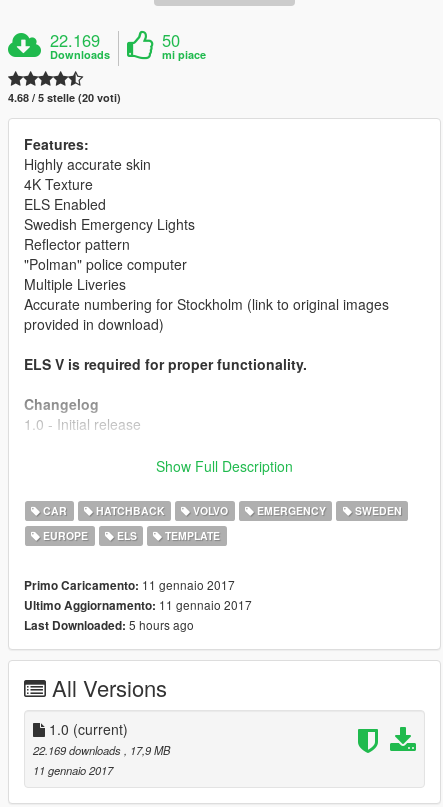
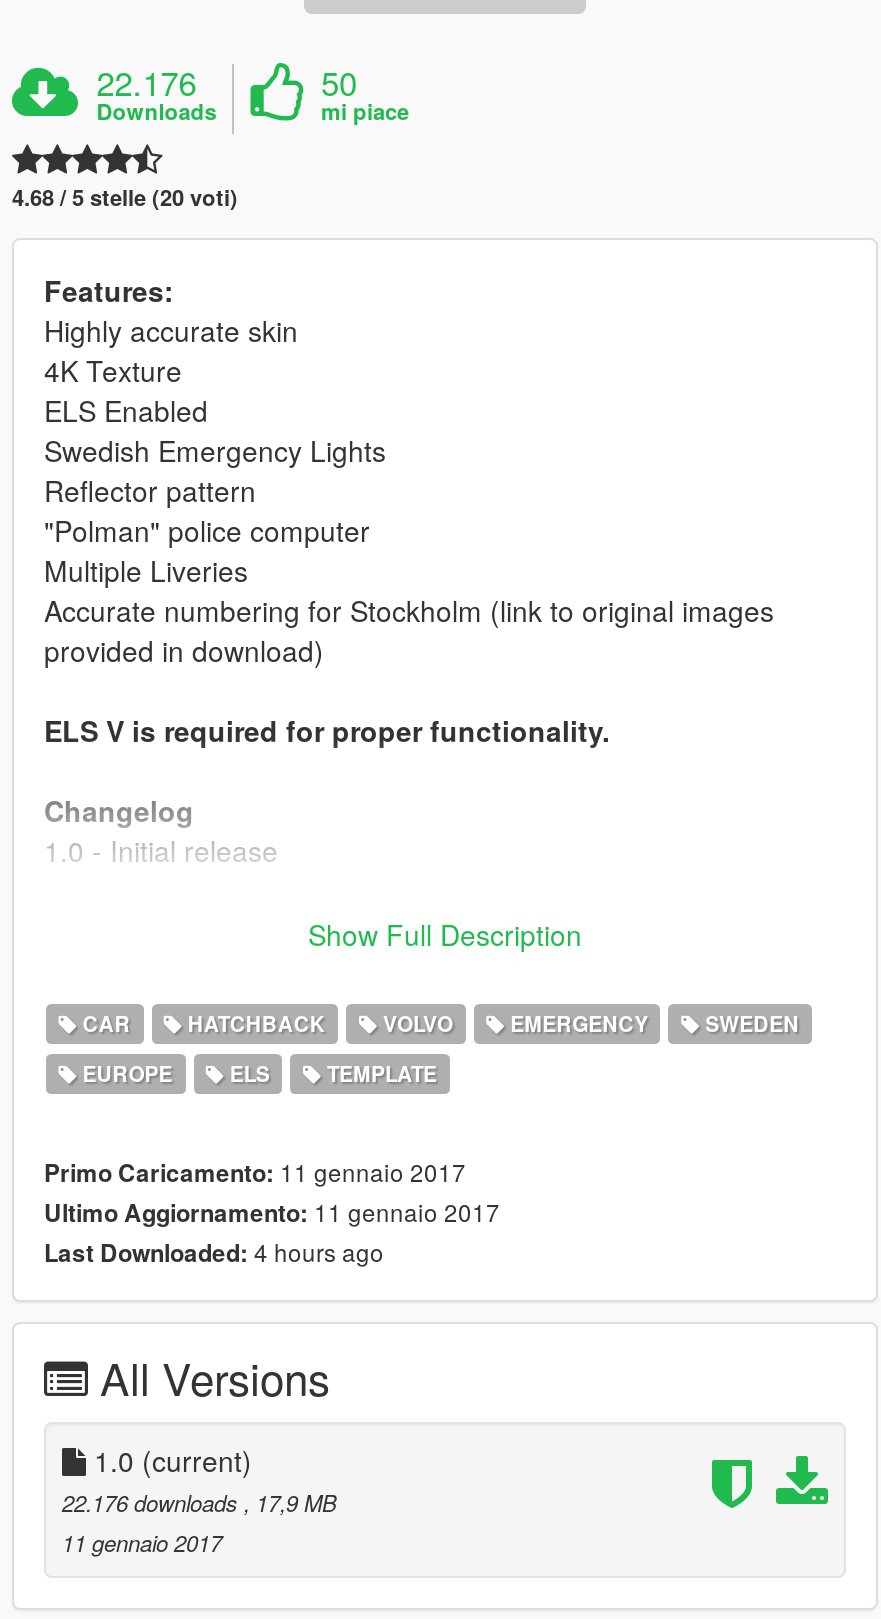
- 22.169
+ 22.176

- Last Downloaded: 5 hours ago
+ Last Downloaded: 4 hours ago

- 22.169 downloads, 17,9 MB
+ 22.176 downloads, 17,9 MB
